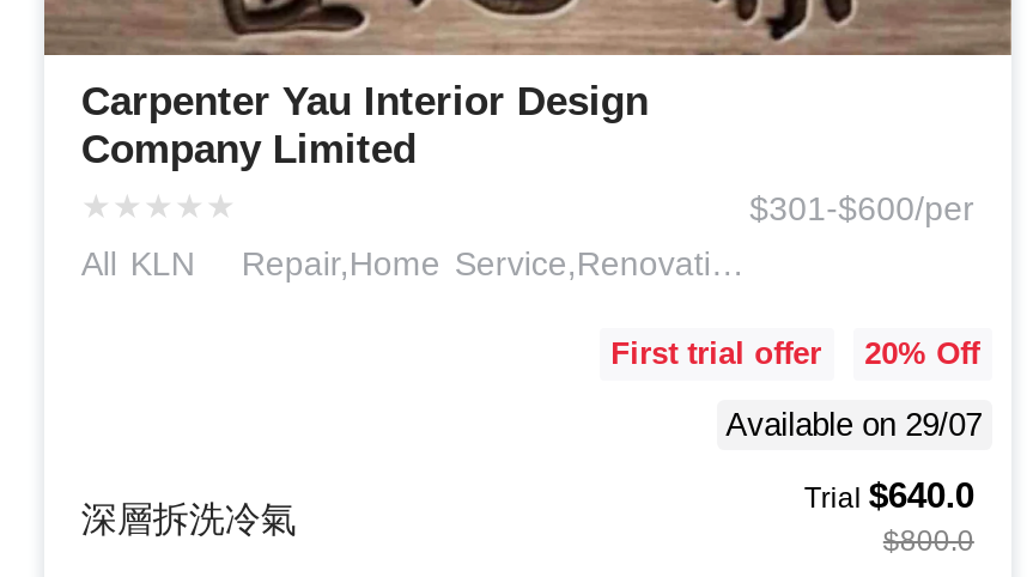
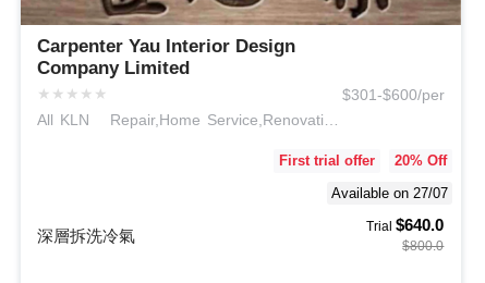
- Available on 29/07
+ Available on 27/07
